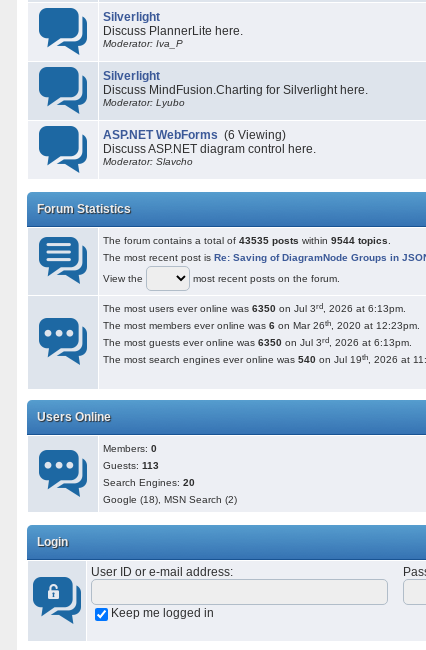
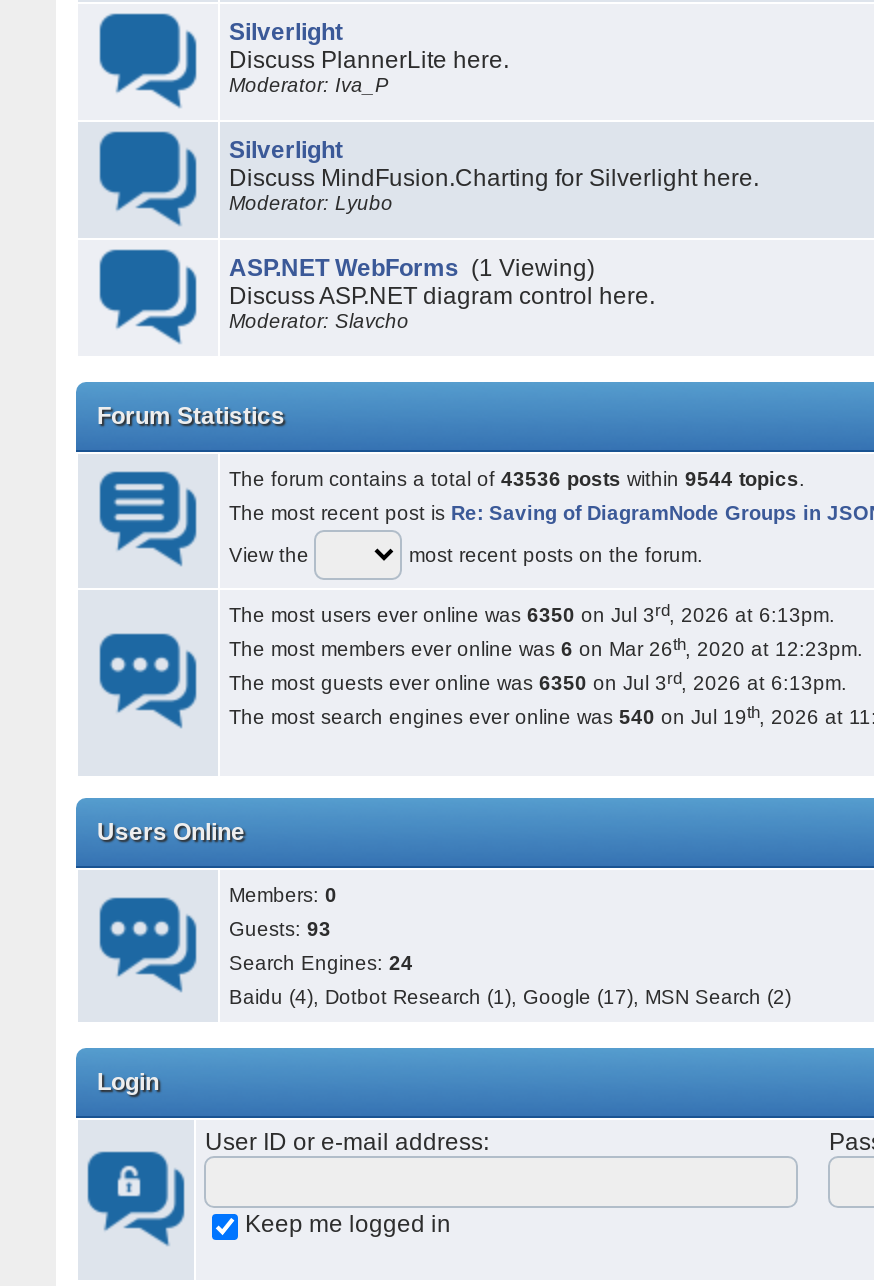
- ASP.NET WebForms (6 Viewing)
+ ASP.NET WebForms (1 Viewing)

- The forum contains a total of 43535 posts within 9544 topics.
+ The forum contains a total of 43536 posts within 9544 topics.

- Guests: 113
+ Guests: 93

- Search Engines: 20
+ Search Engines: 24

- Google (18), MSN Search (2)
+ Baidu (4), Dotbot Research (1), Google (17), MSN Search (2)
